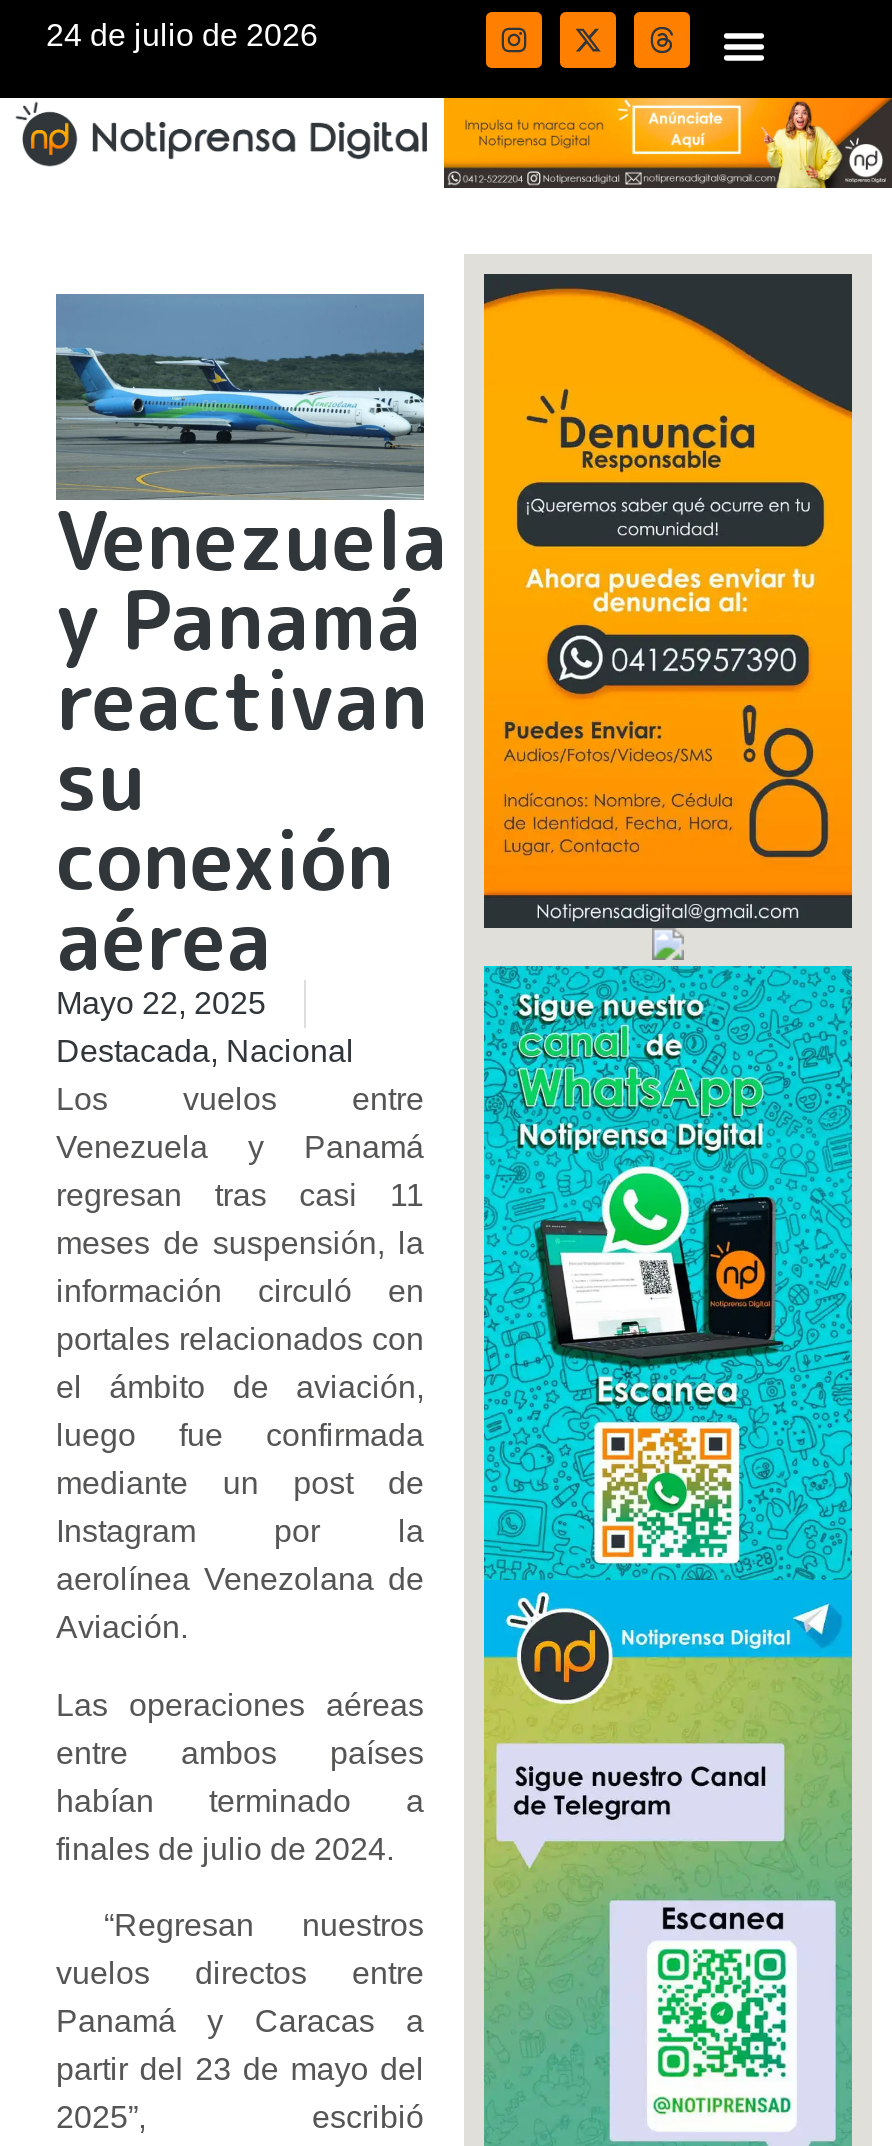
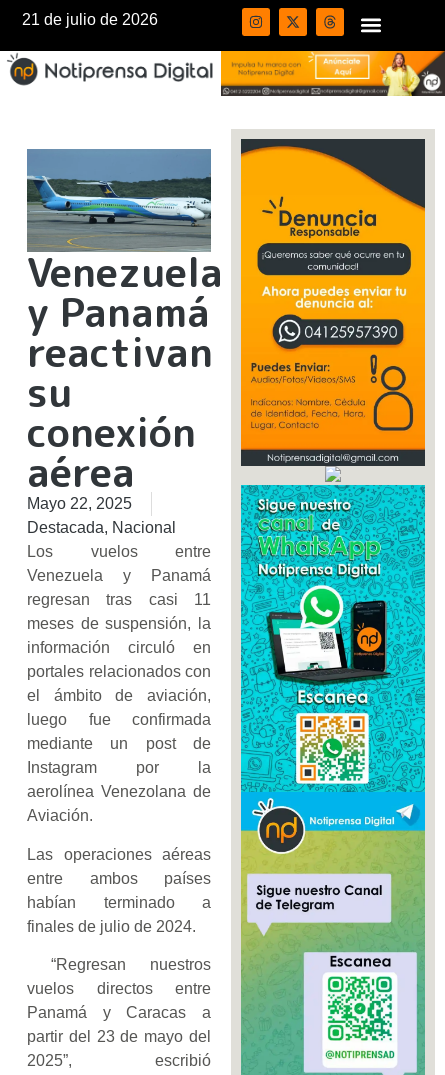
- 24 de julio de 2026
+ 21 de julio de 2026
